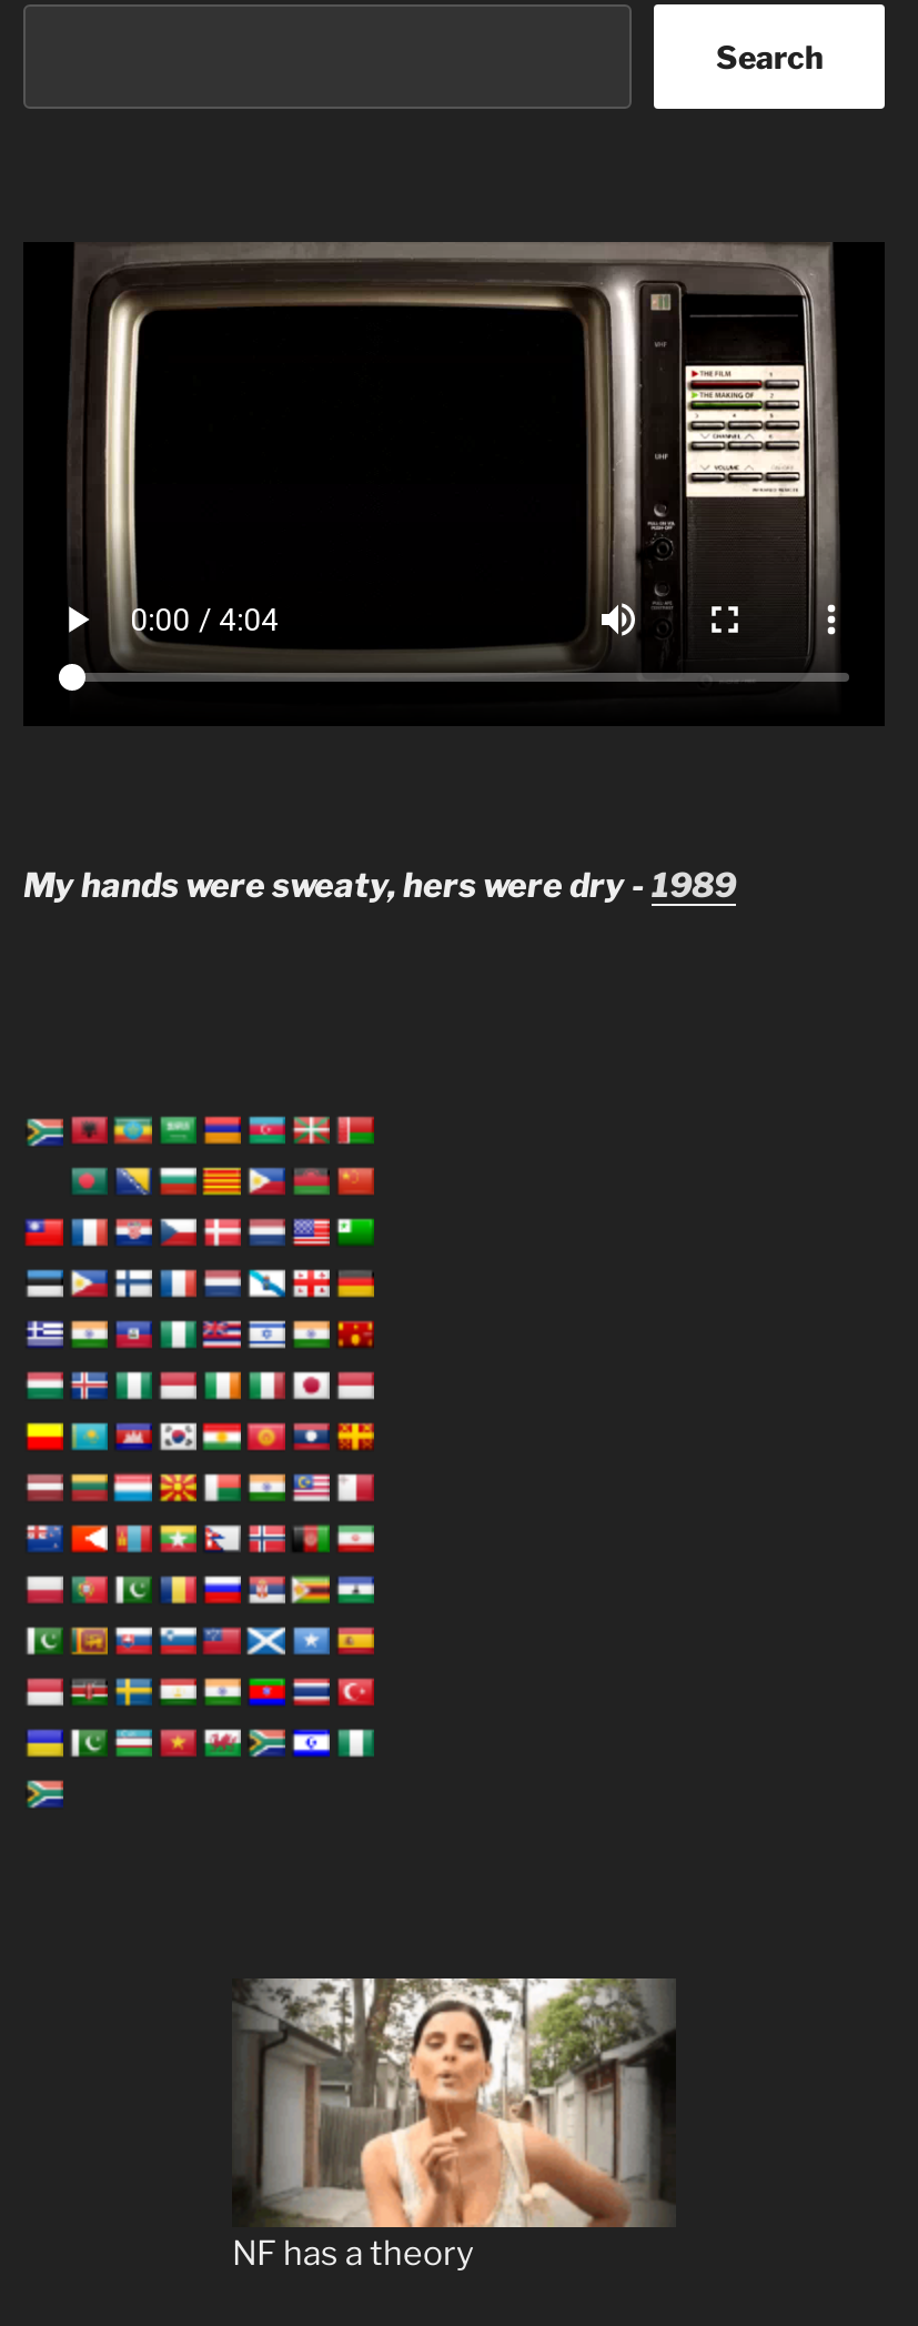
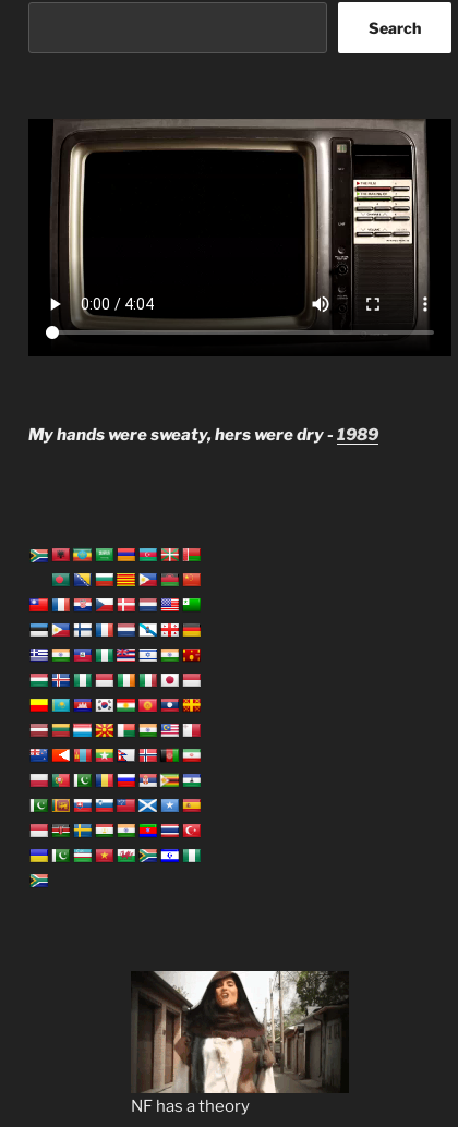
- [image]
+ [image]
